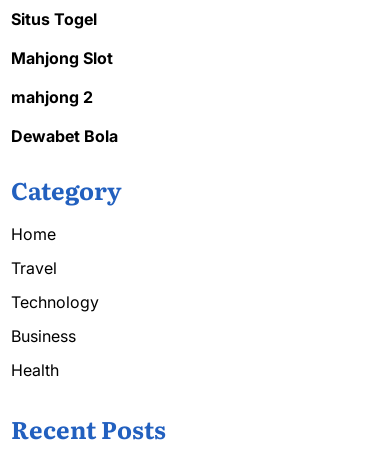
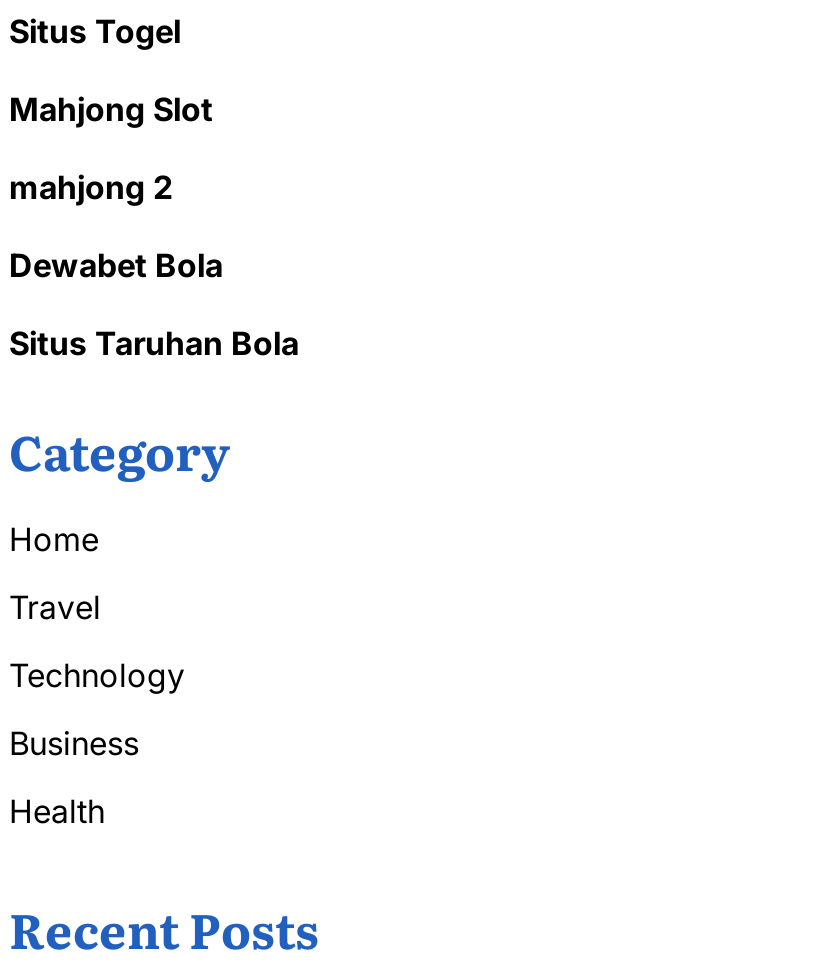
+ Situs Taruhan Bola
